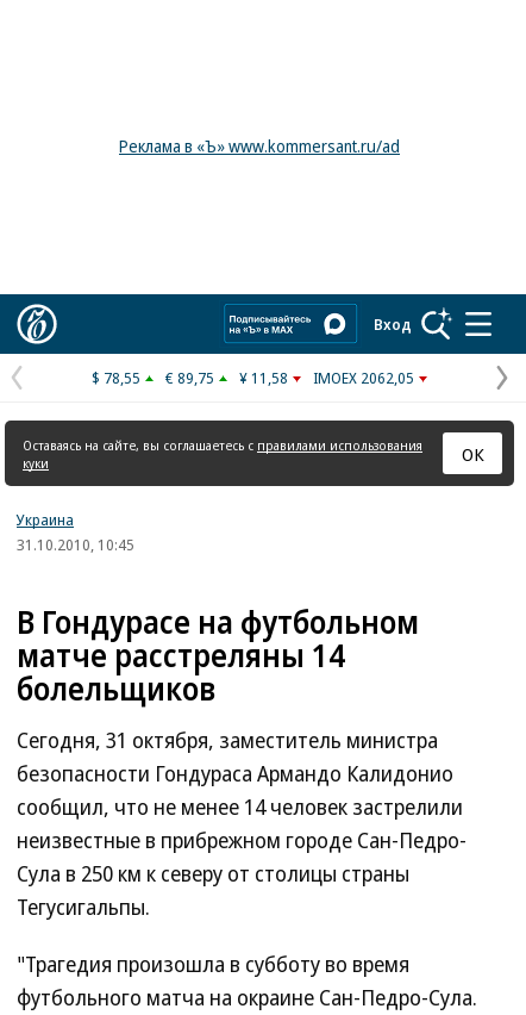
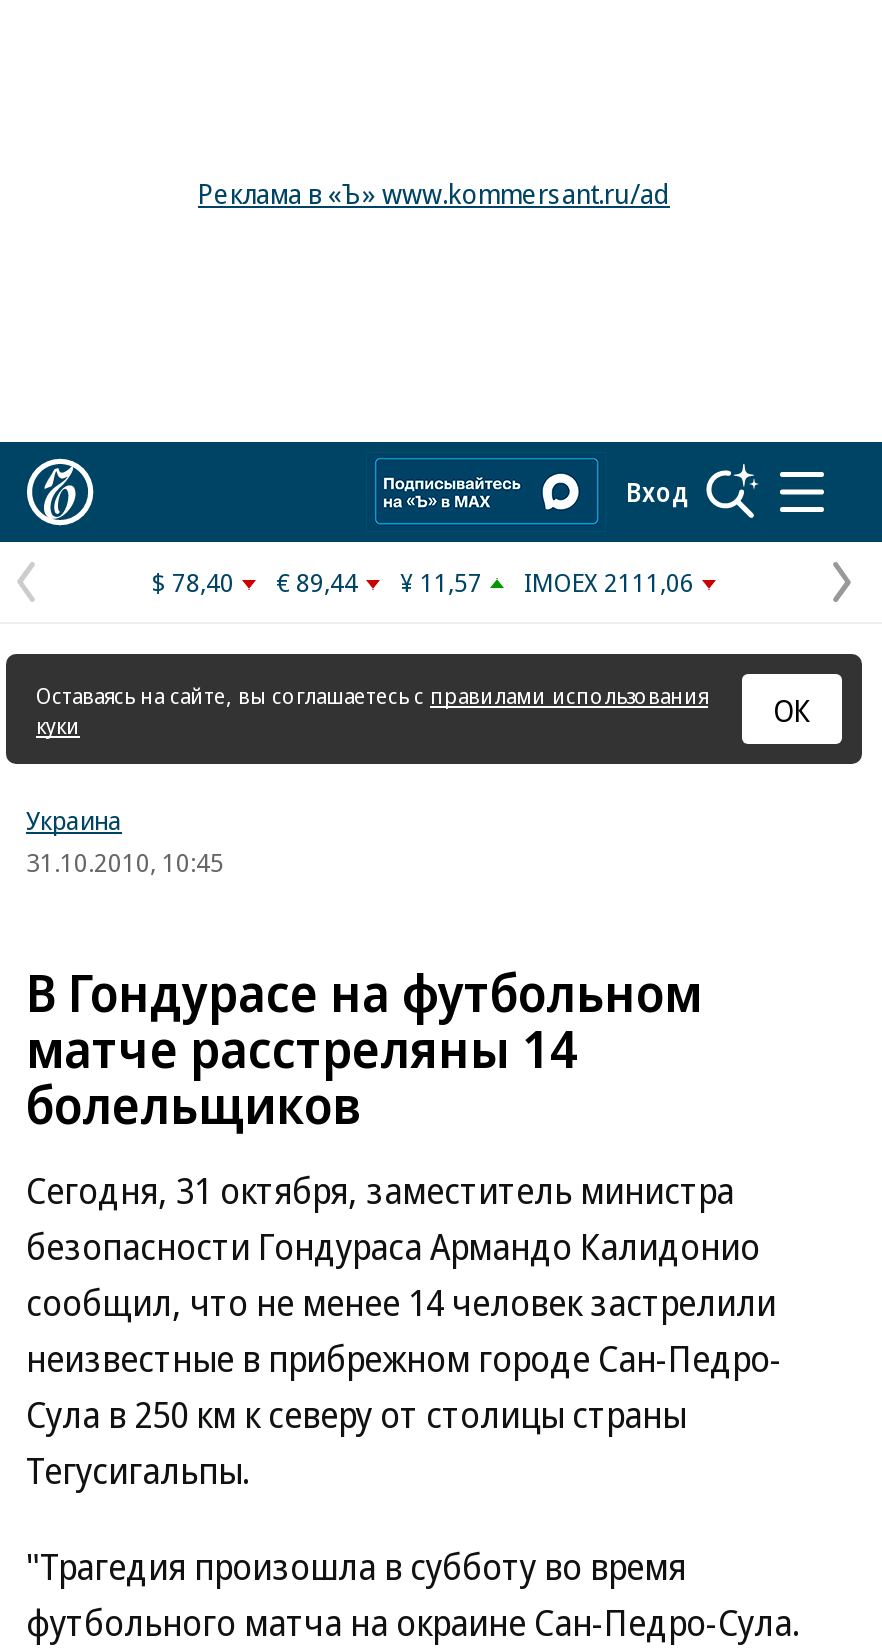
- $ 78,55
+ $ 78,40

- € 89,75
+ € 89,44

- ¥ 11,58
+ ¥ 11,57

- IMOEX 2062,05
+ IMOEX 2111,06
